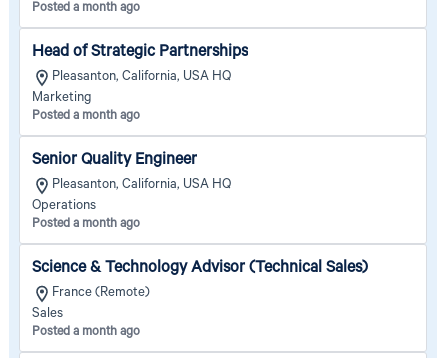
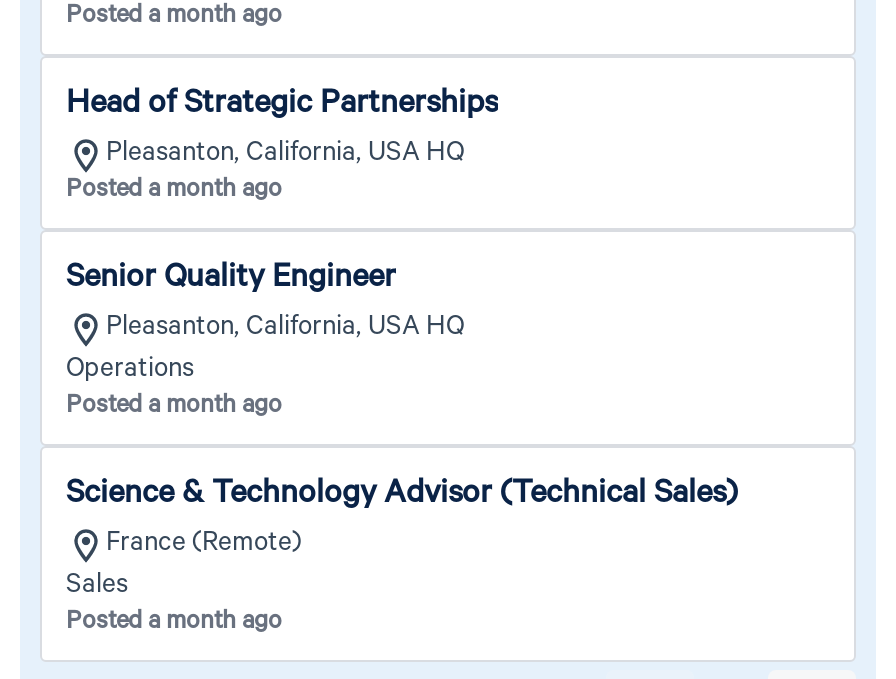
- Marketing
